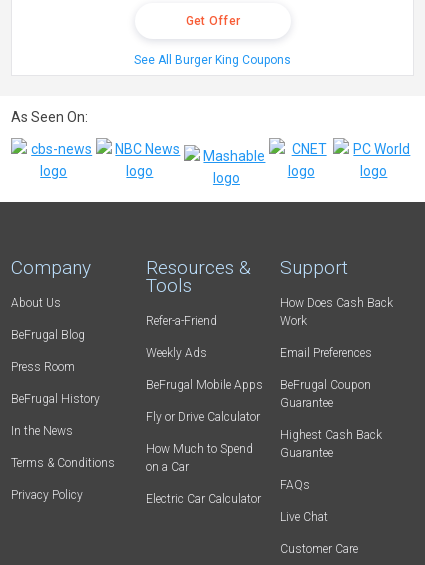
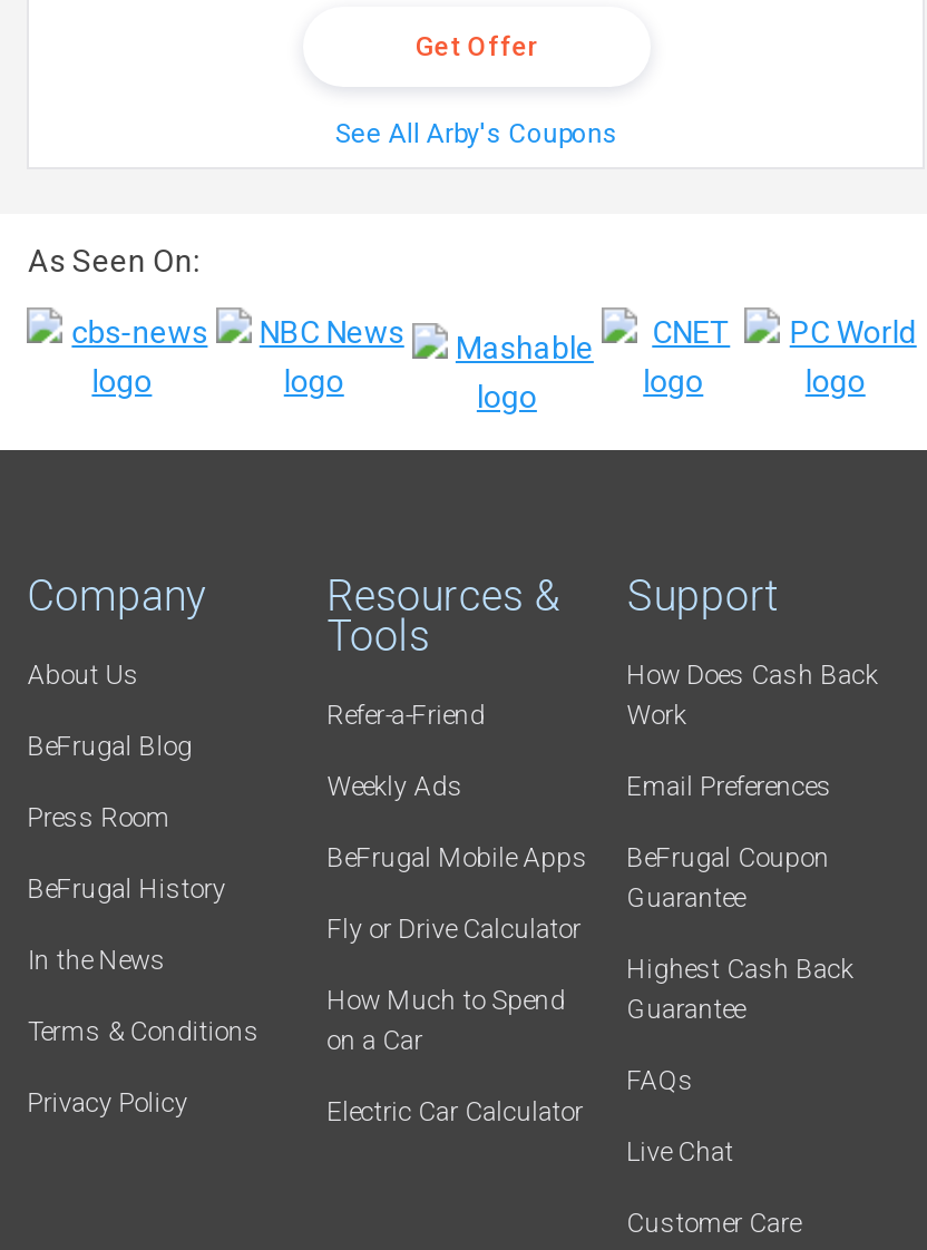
- See All Burger King Coupons
+ See All Arby's Coupons
